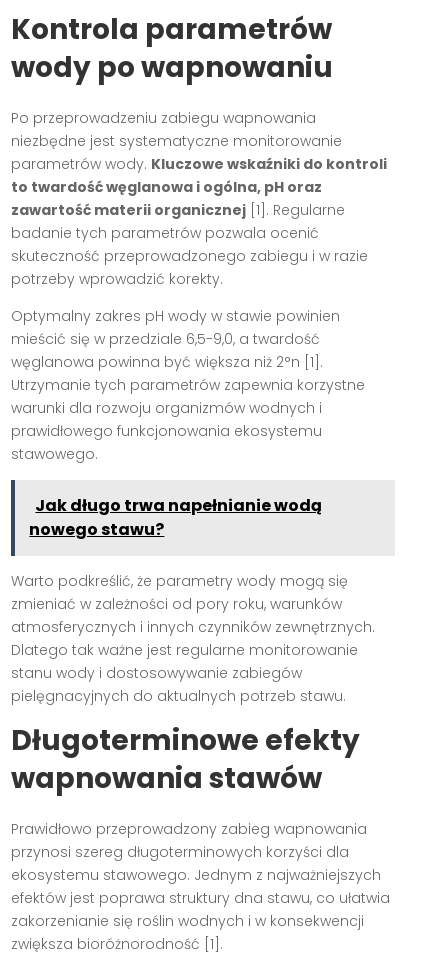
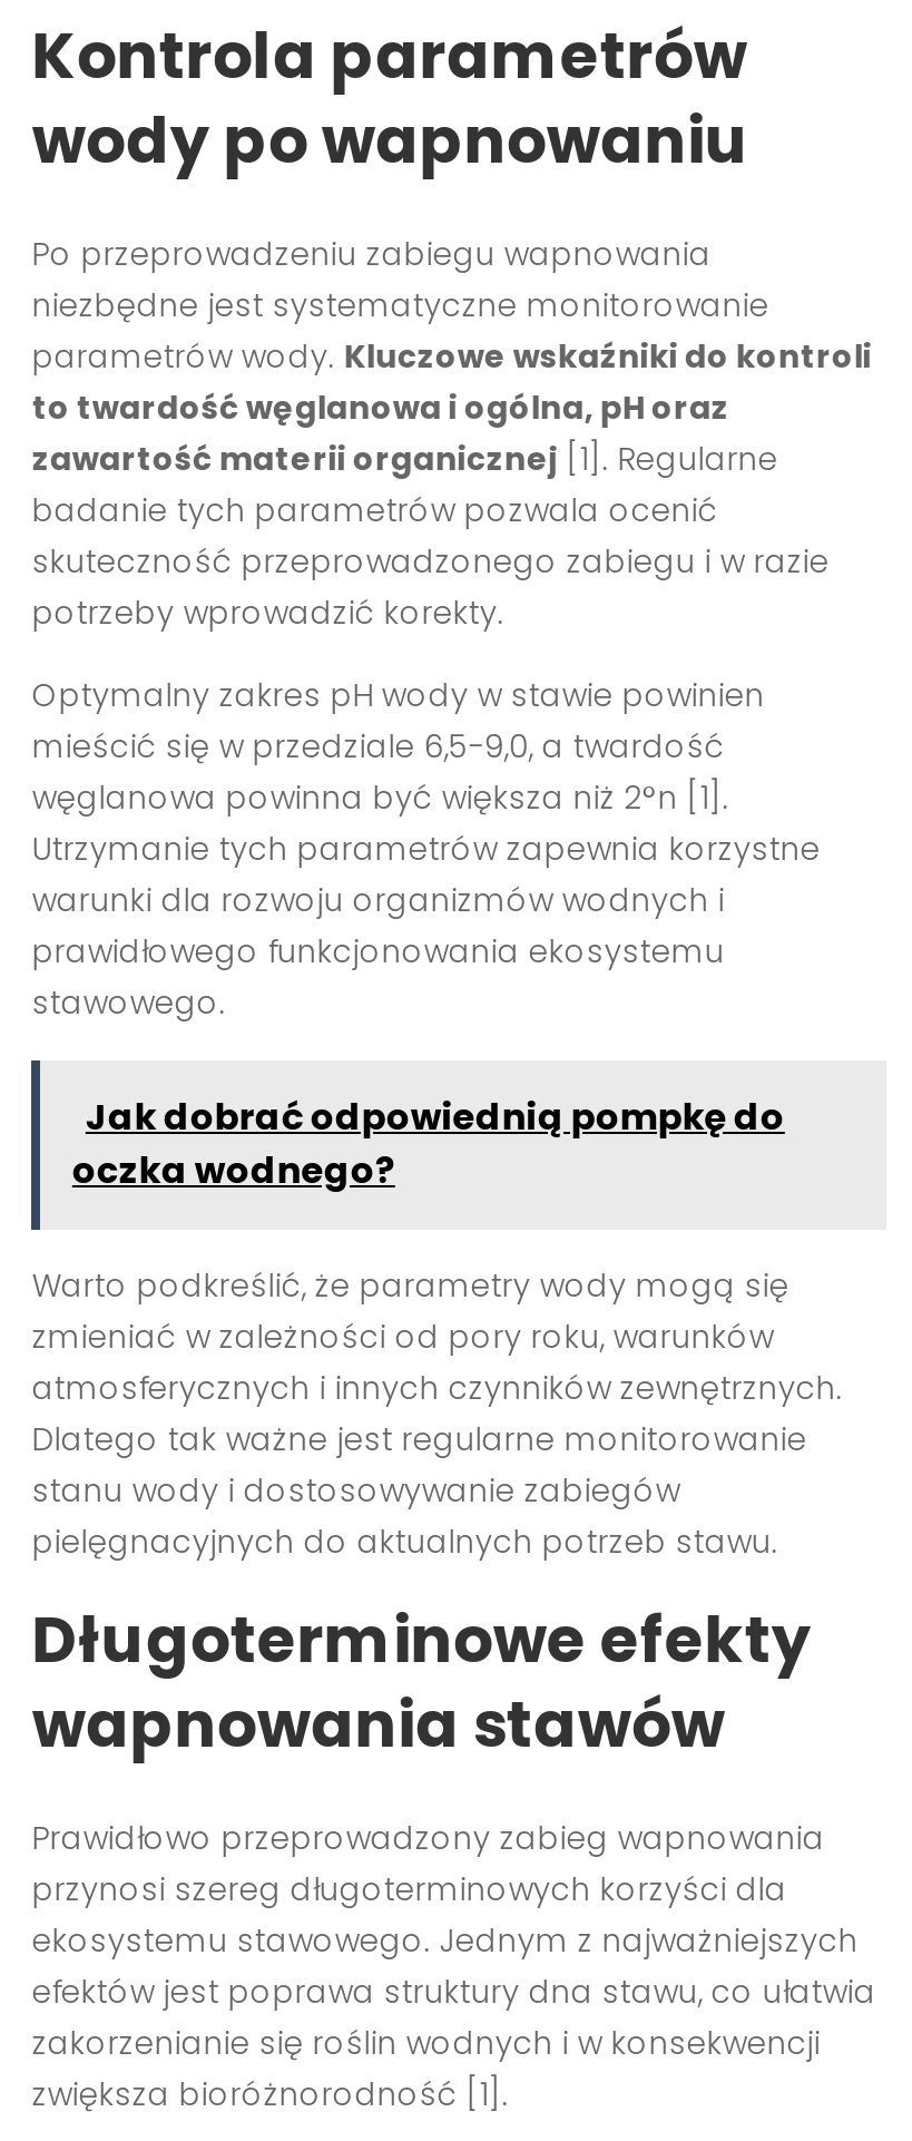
- Jak długo trwa napełnianie wodą
- nowego stawu?
+ Jak dobrać odpowiednią pompkę do
+ oczka wodnego?
